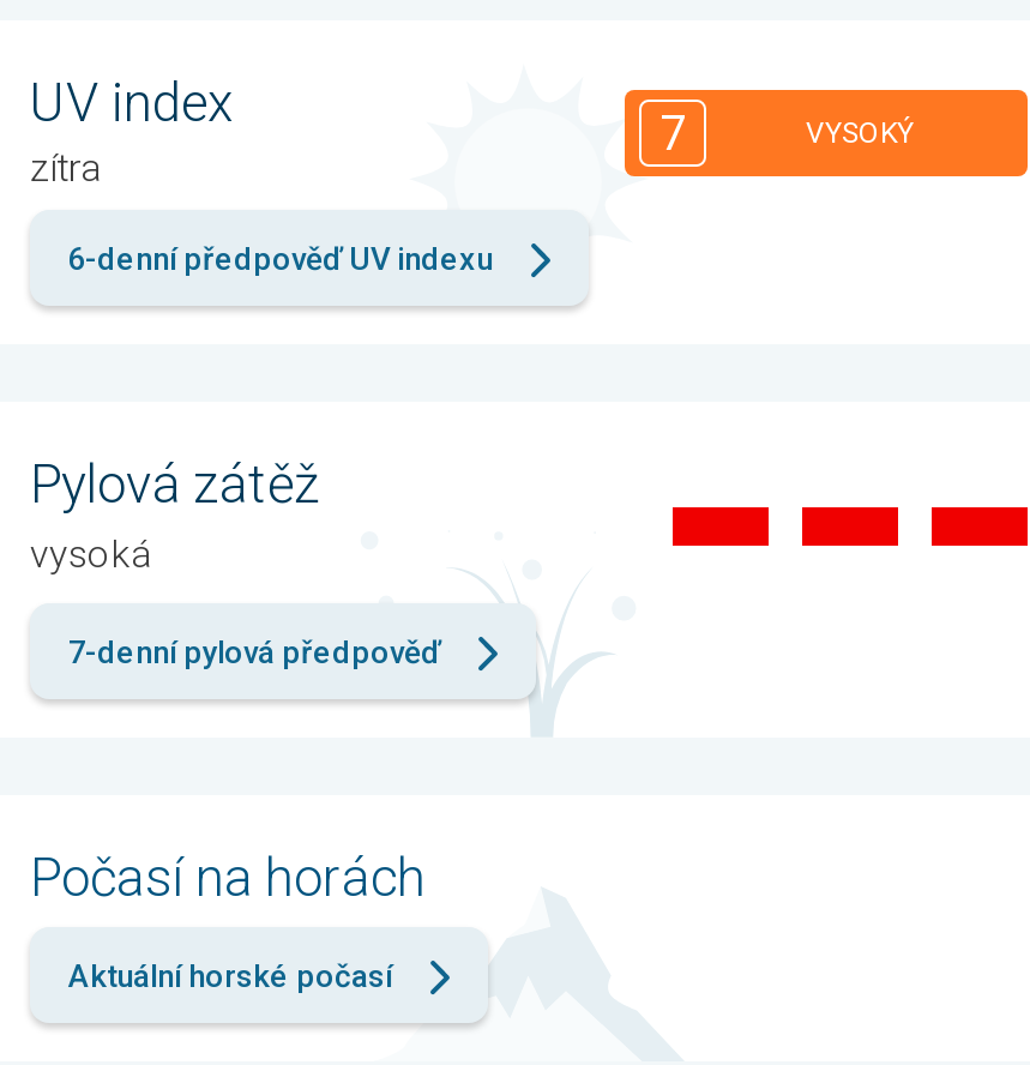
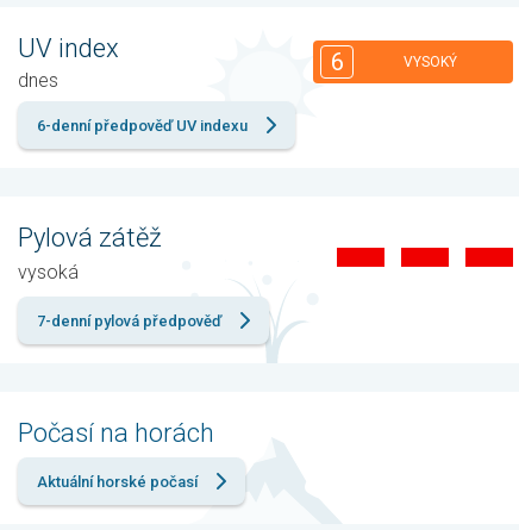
- 7
+ 6

- zítra
+ dnes
